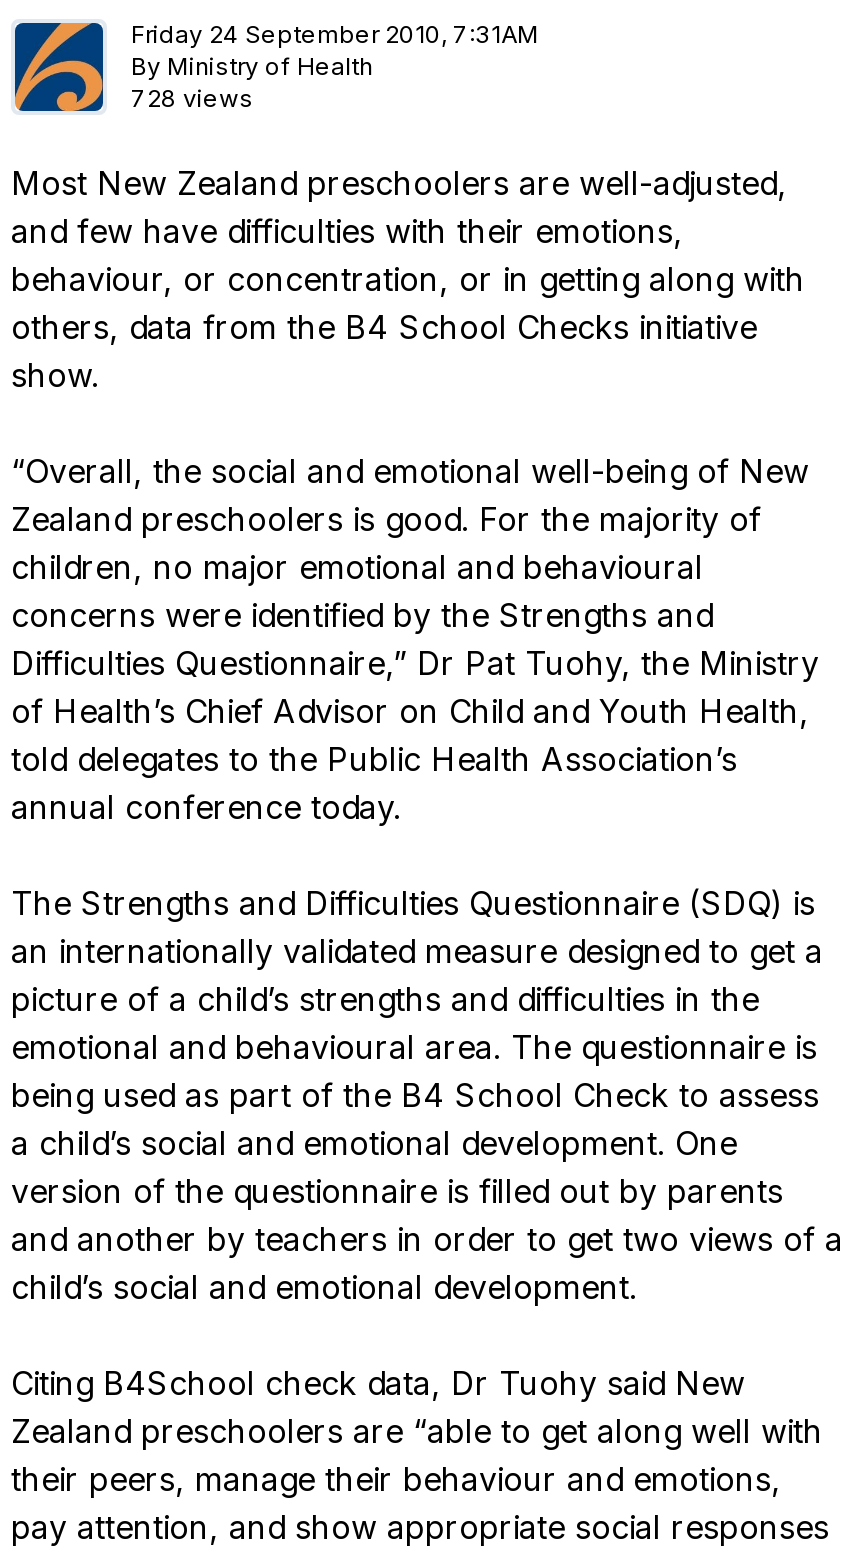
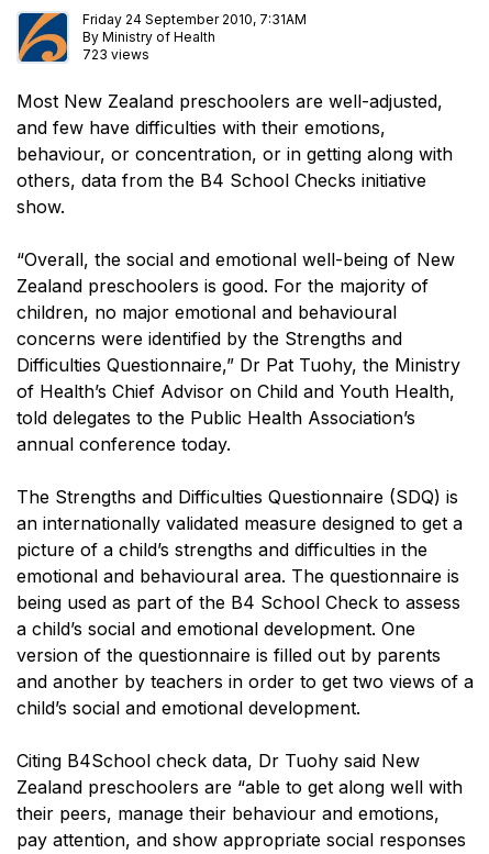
- 728 views
+ 723 views
